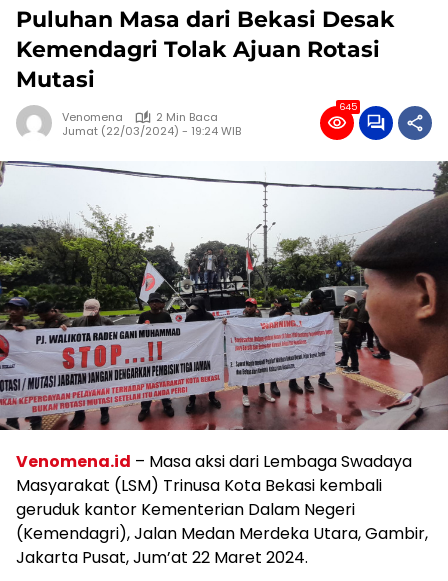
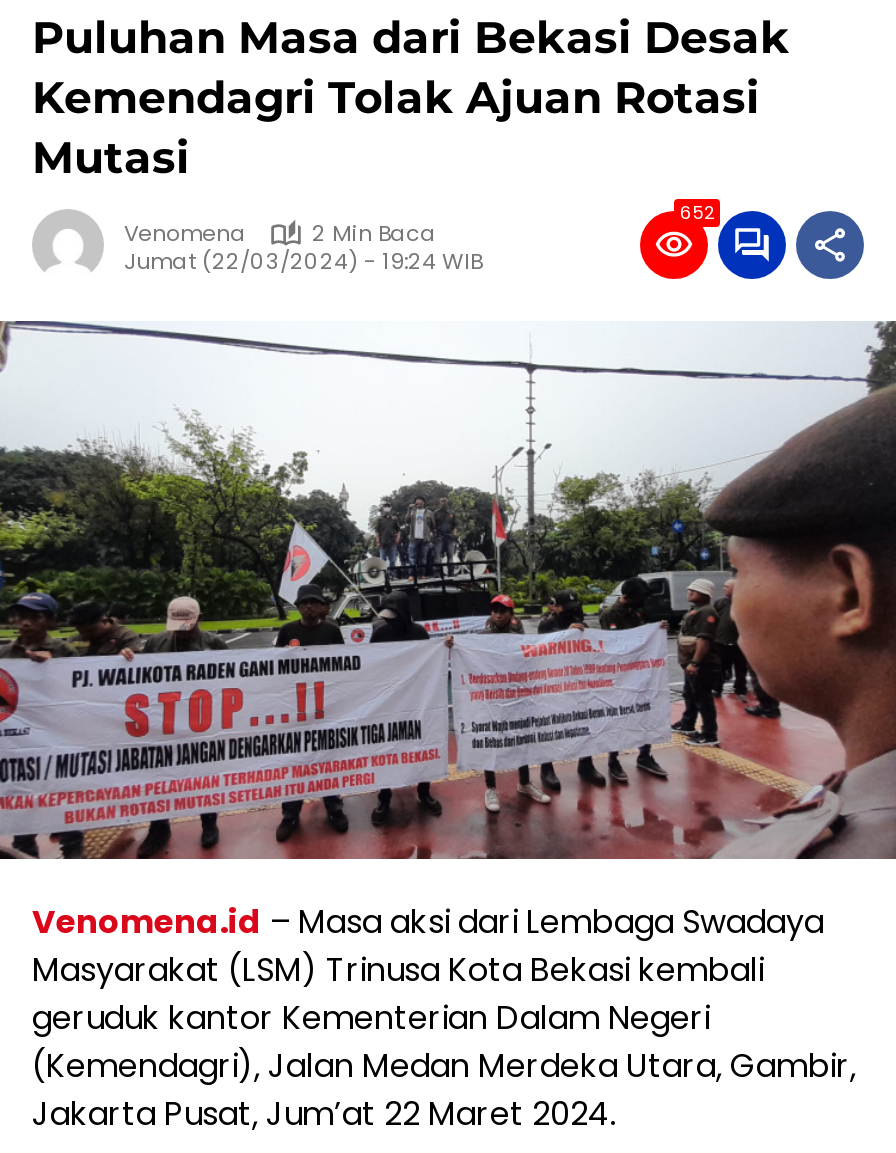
- 645
+ 652
